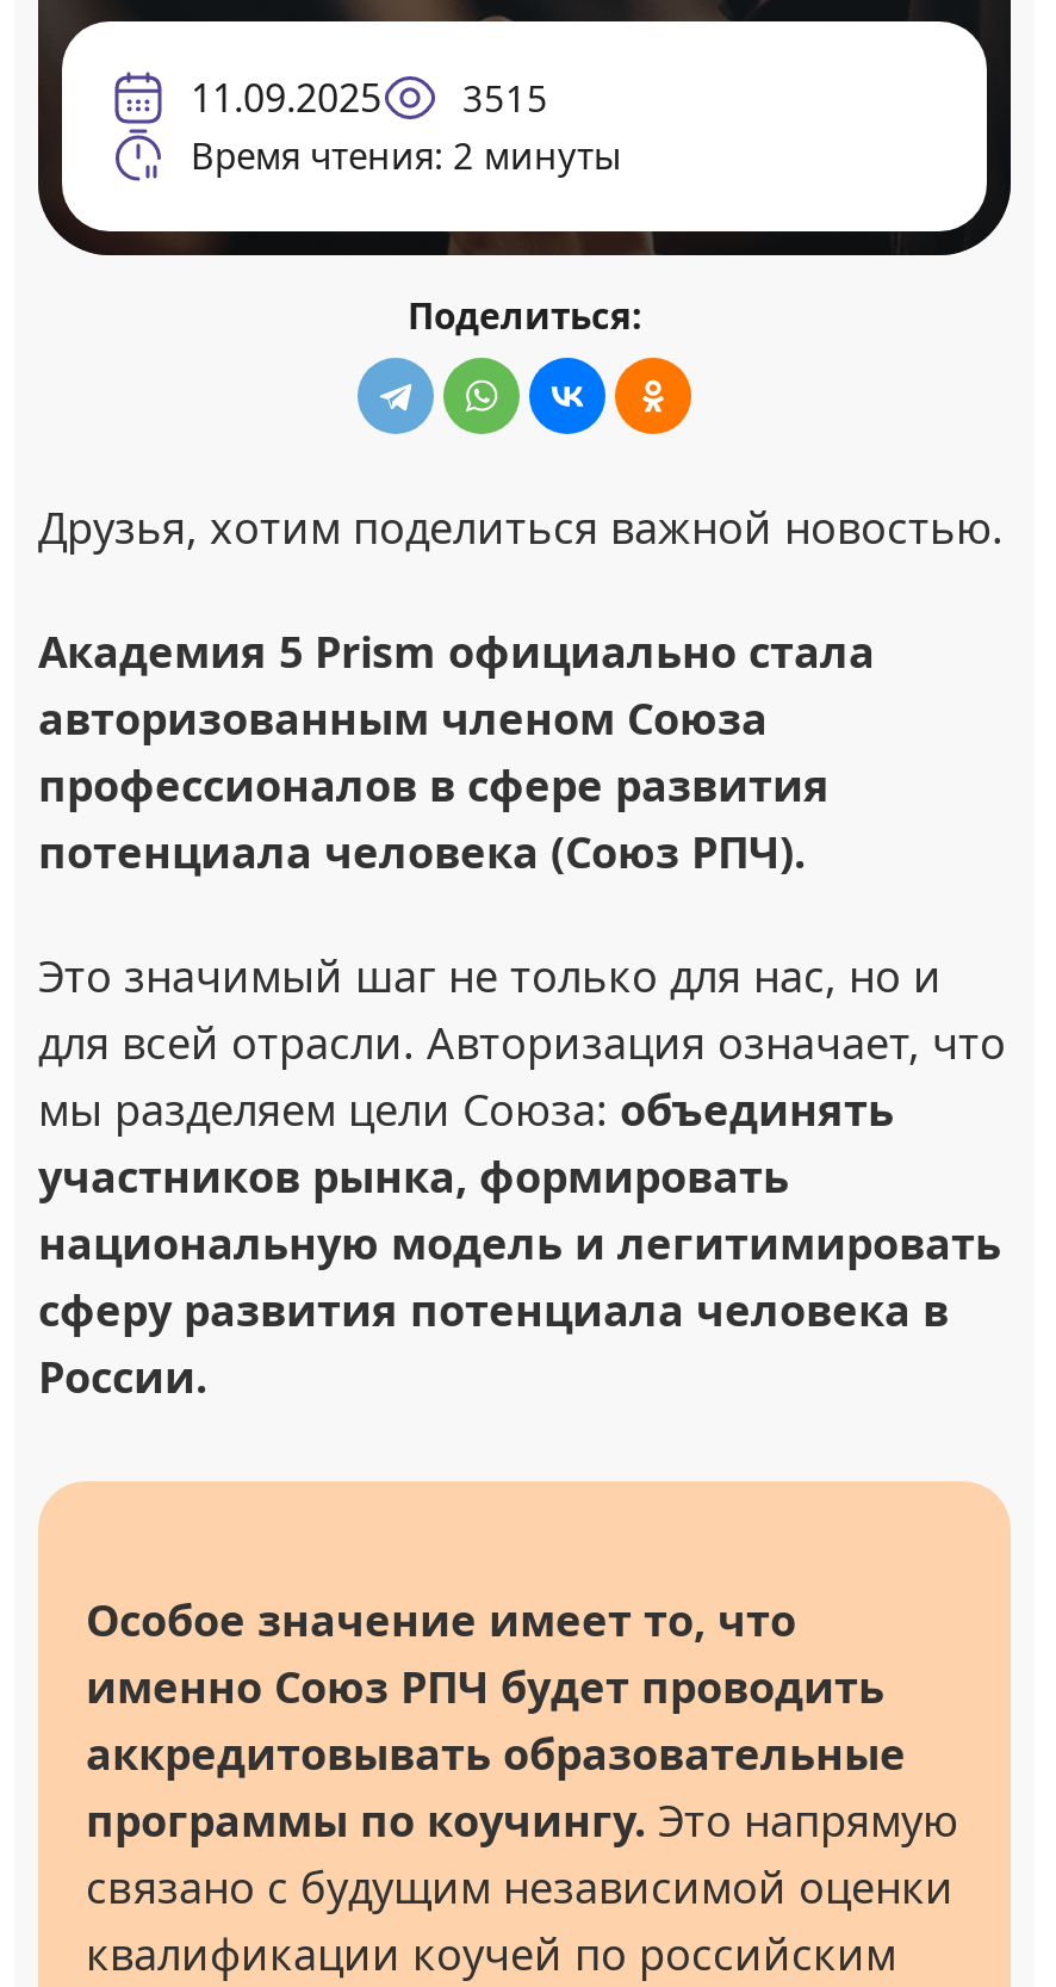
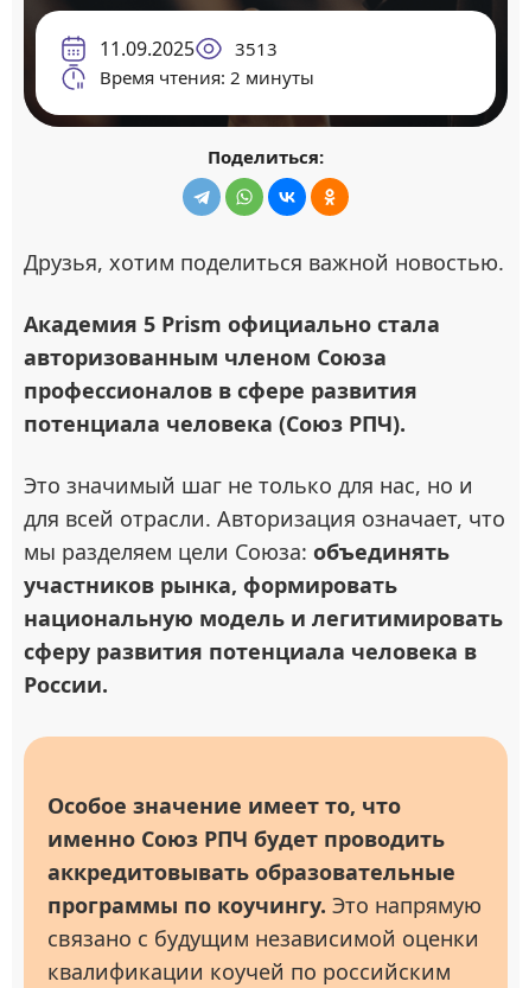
- 11.09.2025 3515
+ 11.09.2025 3513
